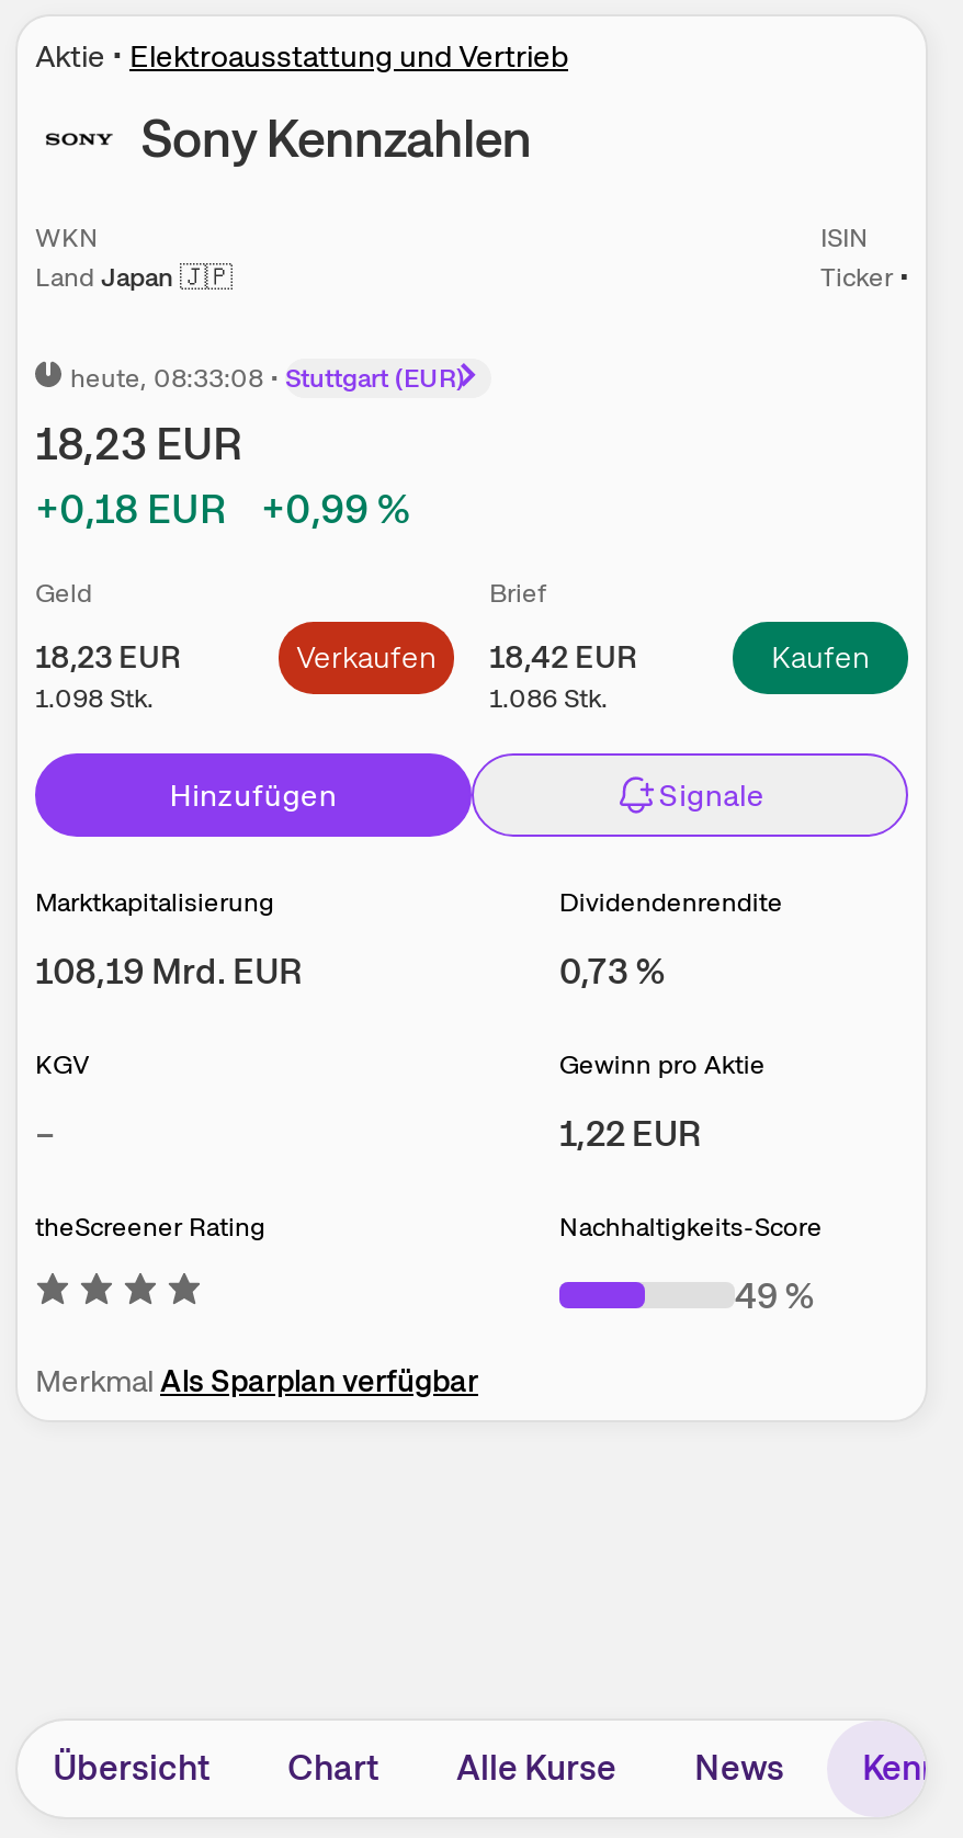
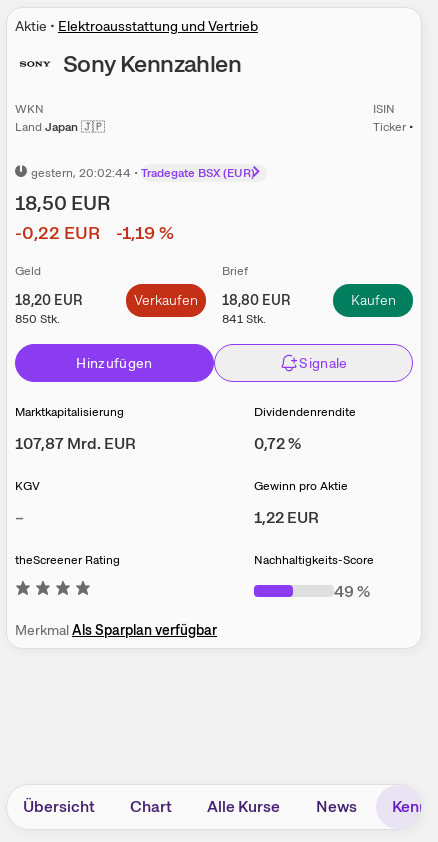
- heute, 08:33:08 • Stuttgart (EUR)
- 18,23 EUR
- +0,18 EUR
- +0,99 %
+ gestern, 20:02:44 • Tradegate BSX (EUR)
+ 18,50 EUR
+ -0,22 EUR
+ -1,19 %

- 18,23 EUR
+ 18,20 EUR

- Verkaufen 18,42 EUR
+ Verkaufen 18,80 EUR

- 1.098 Stk.
+ 850 Stk.

- 1.086 Stk.
+ 841 Stk.

- 108,19 Mrd. EUR
+ 107,87 Mrd. EUR

- 0,73 %
+ 0,72 %
